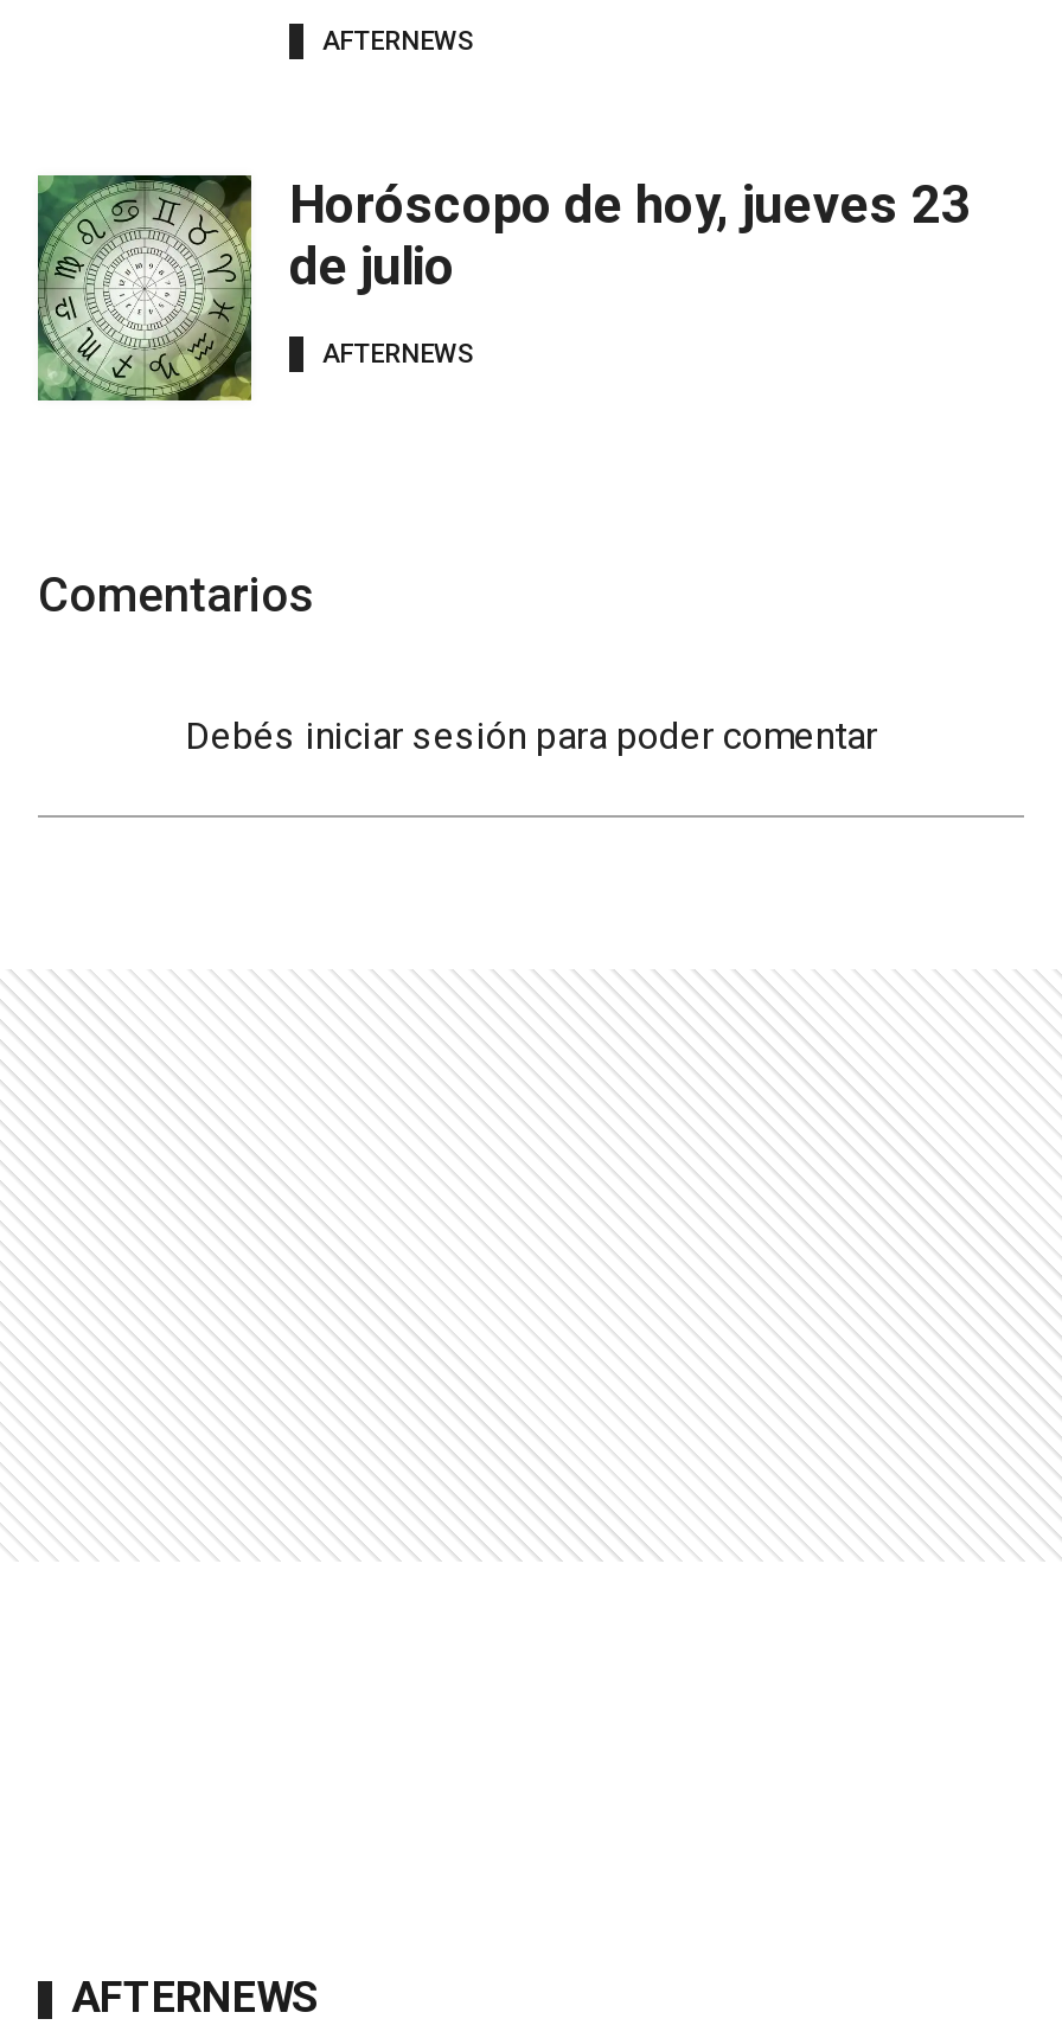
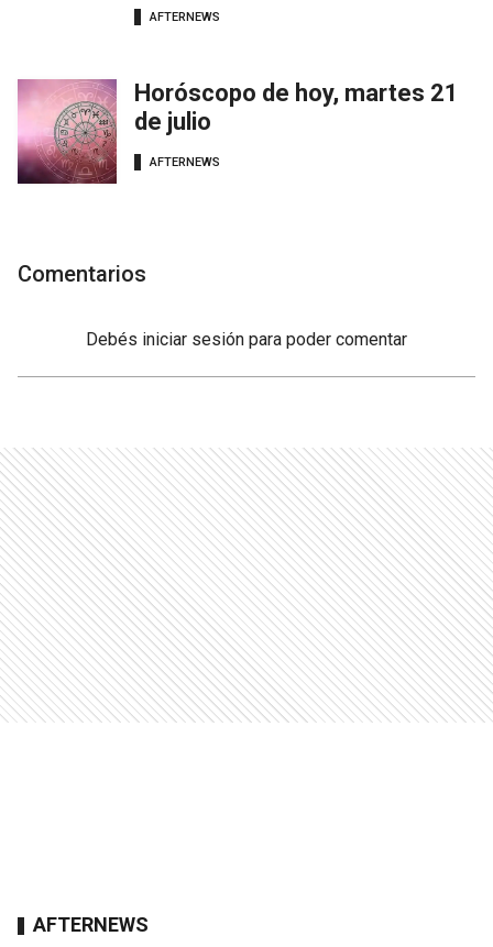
- [image]
- Horóscopo de hoy, jueves 23
+ [image]
+ Horóscopo de hoy, martes 21
